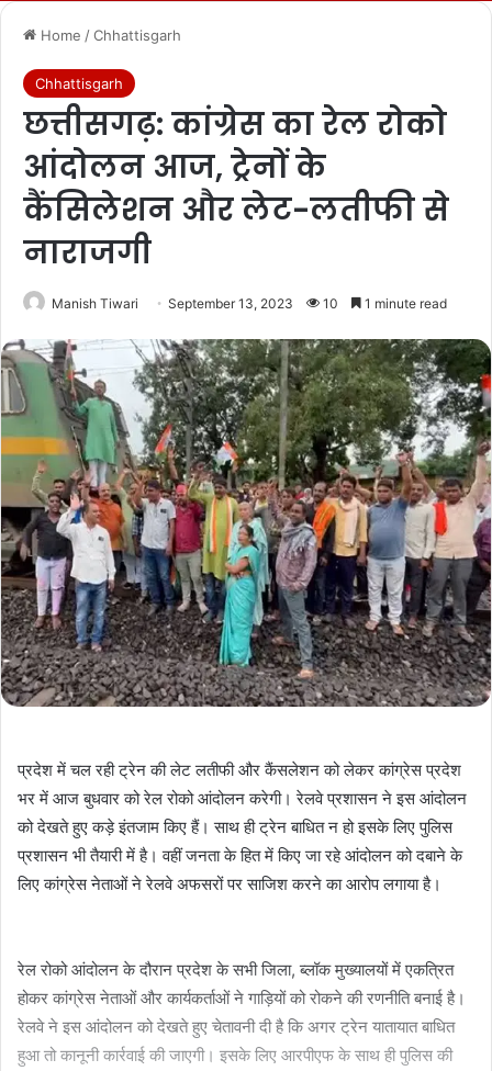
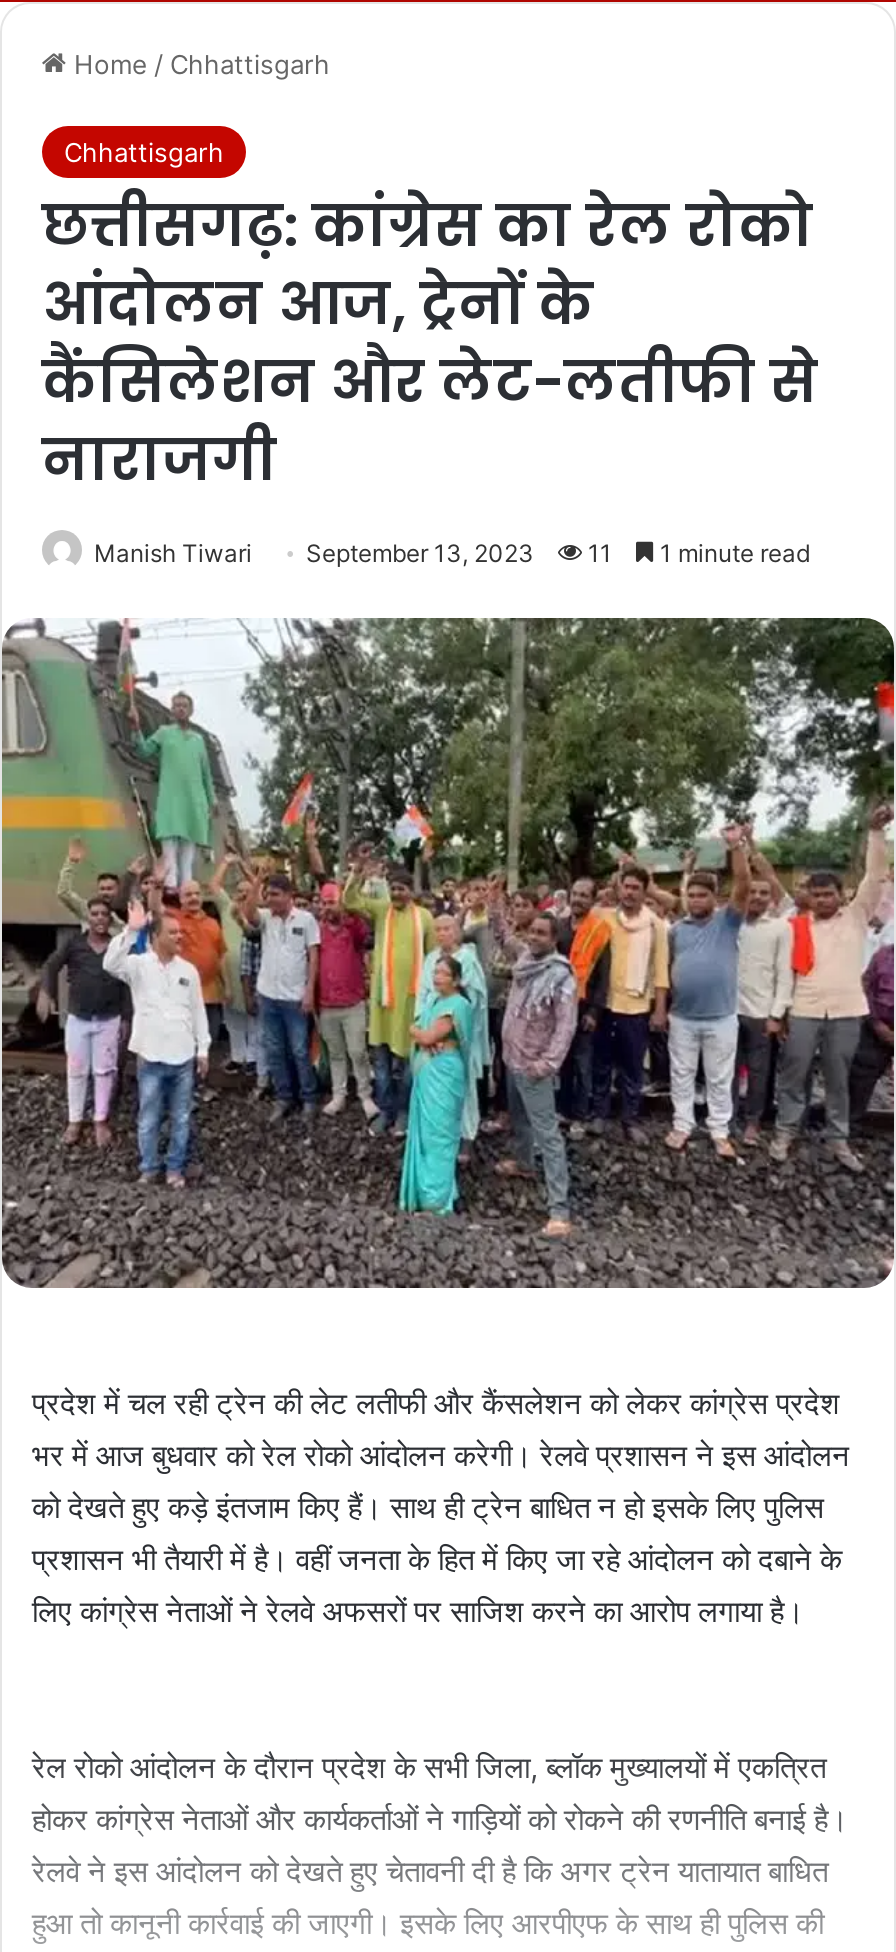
- Manish Tiwari September 13, 2023 10 1 minute read
+ Manish Tiwari September 13, 2023 11 1 minute read
